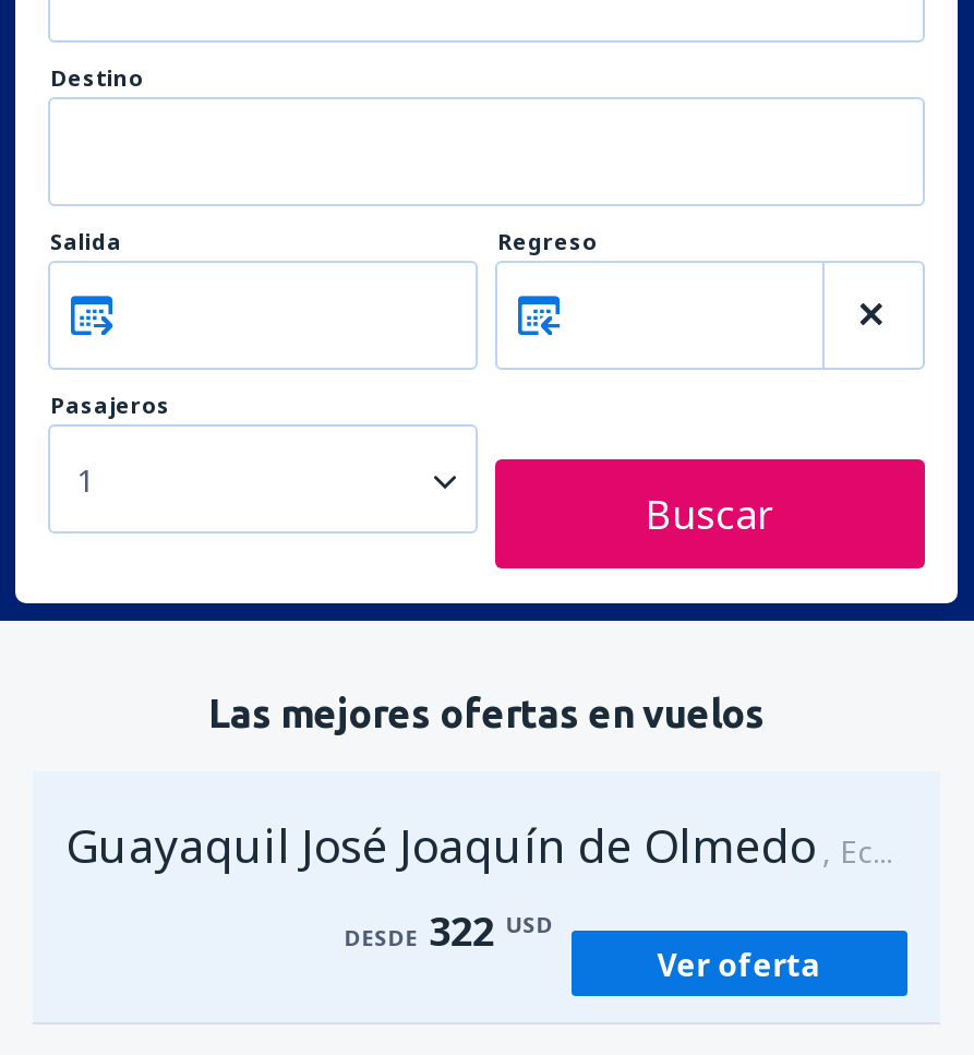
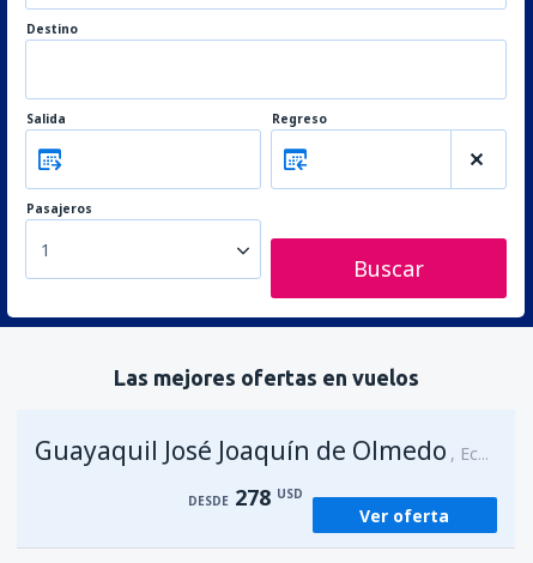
- DESDE 322 USD
+ DESDE 278 USD
